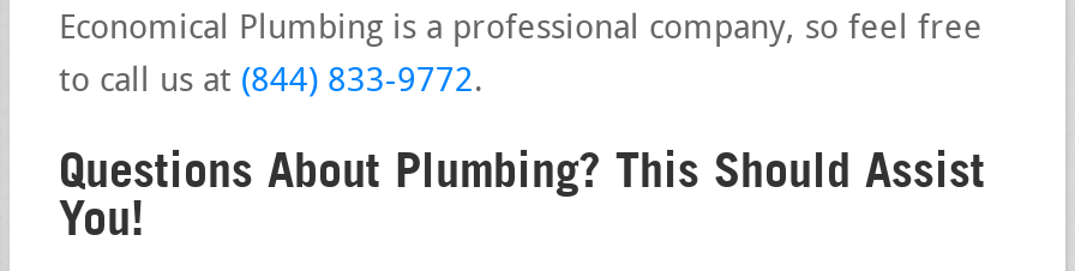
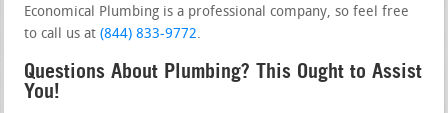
- Questions About Plumbing? This Should Assist
+ Questions About Plumbing? This Ought to Assist
